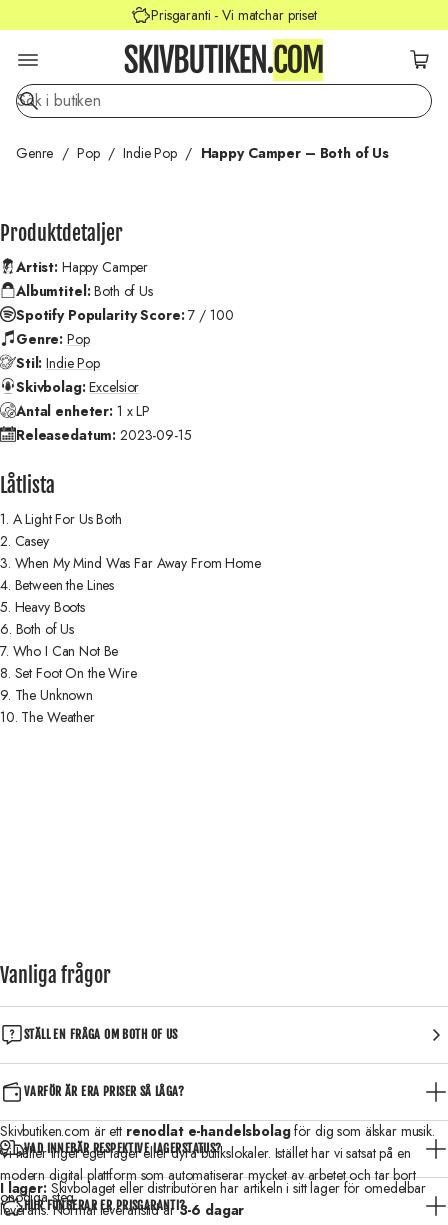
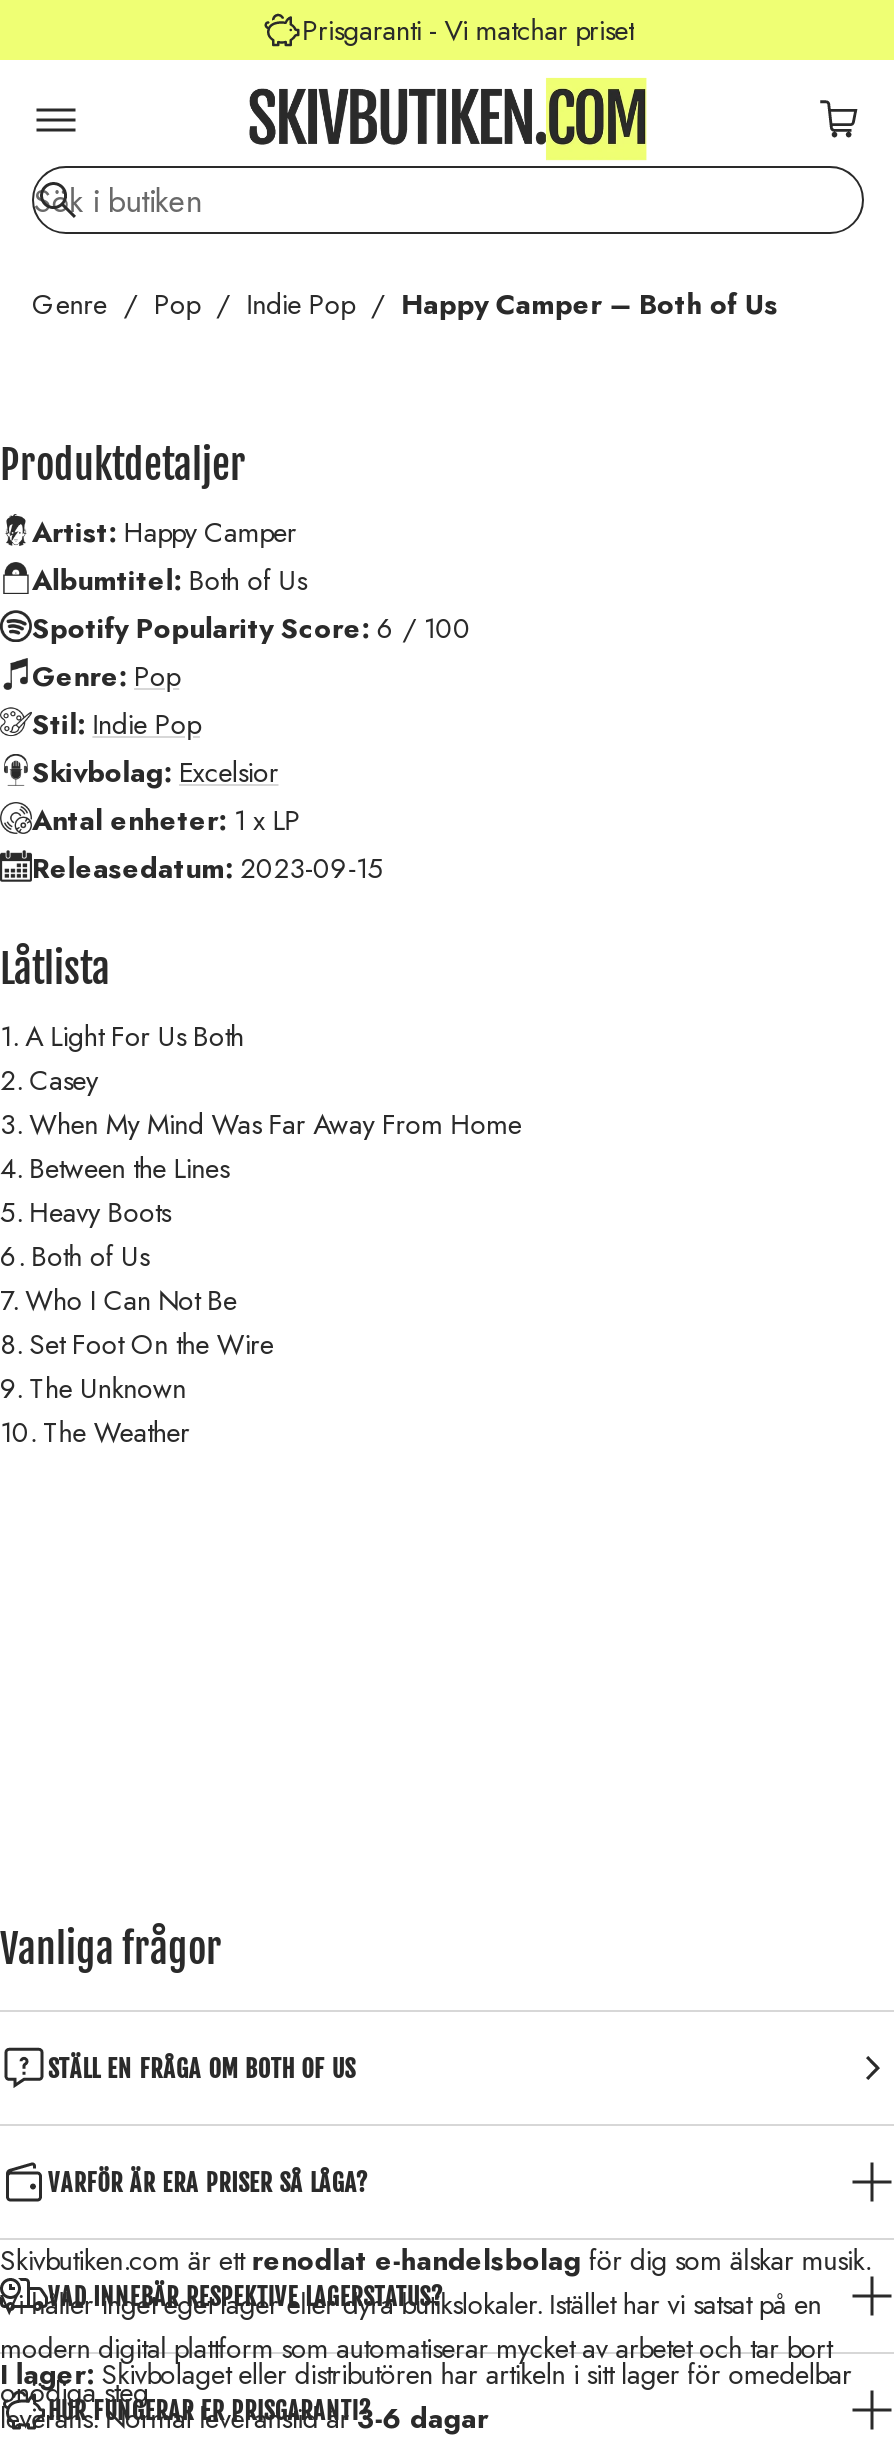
- Spotify Popularity Score: 7 / 100
+ Spotify Popularity Score: 6 / 100
